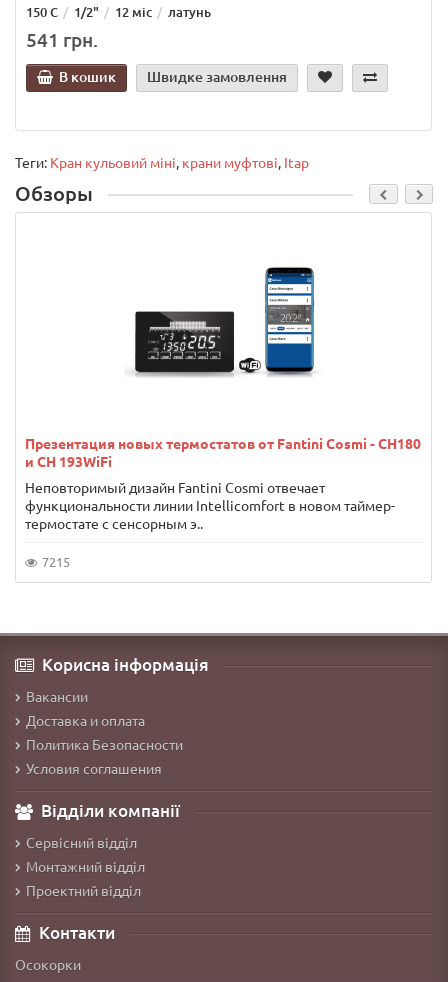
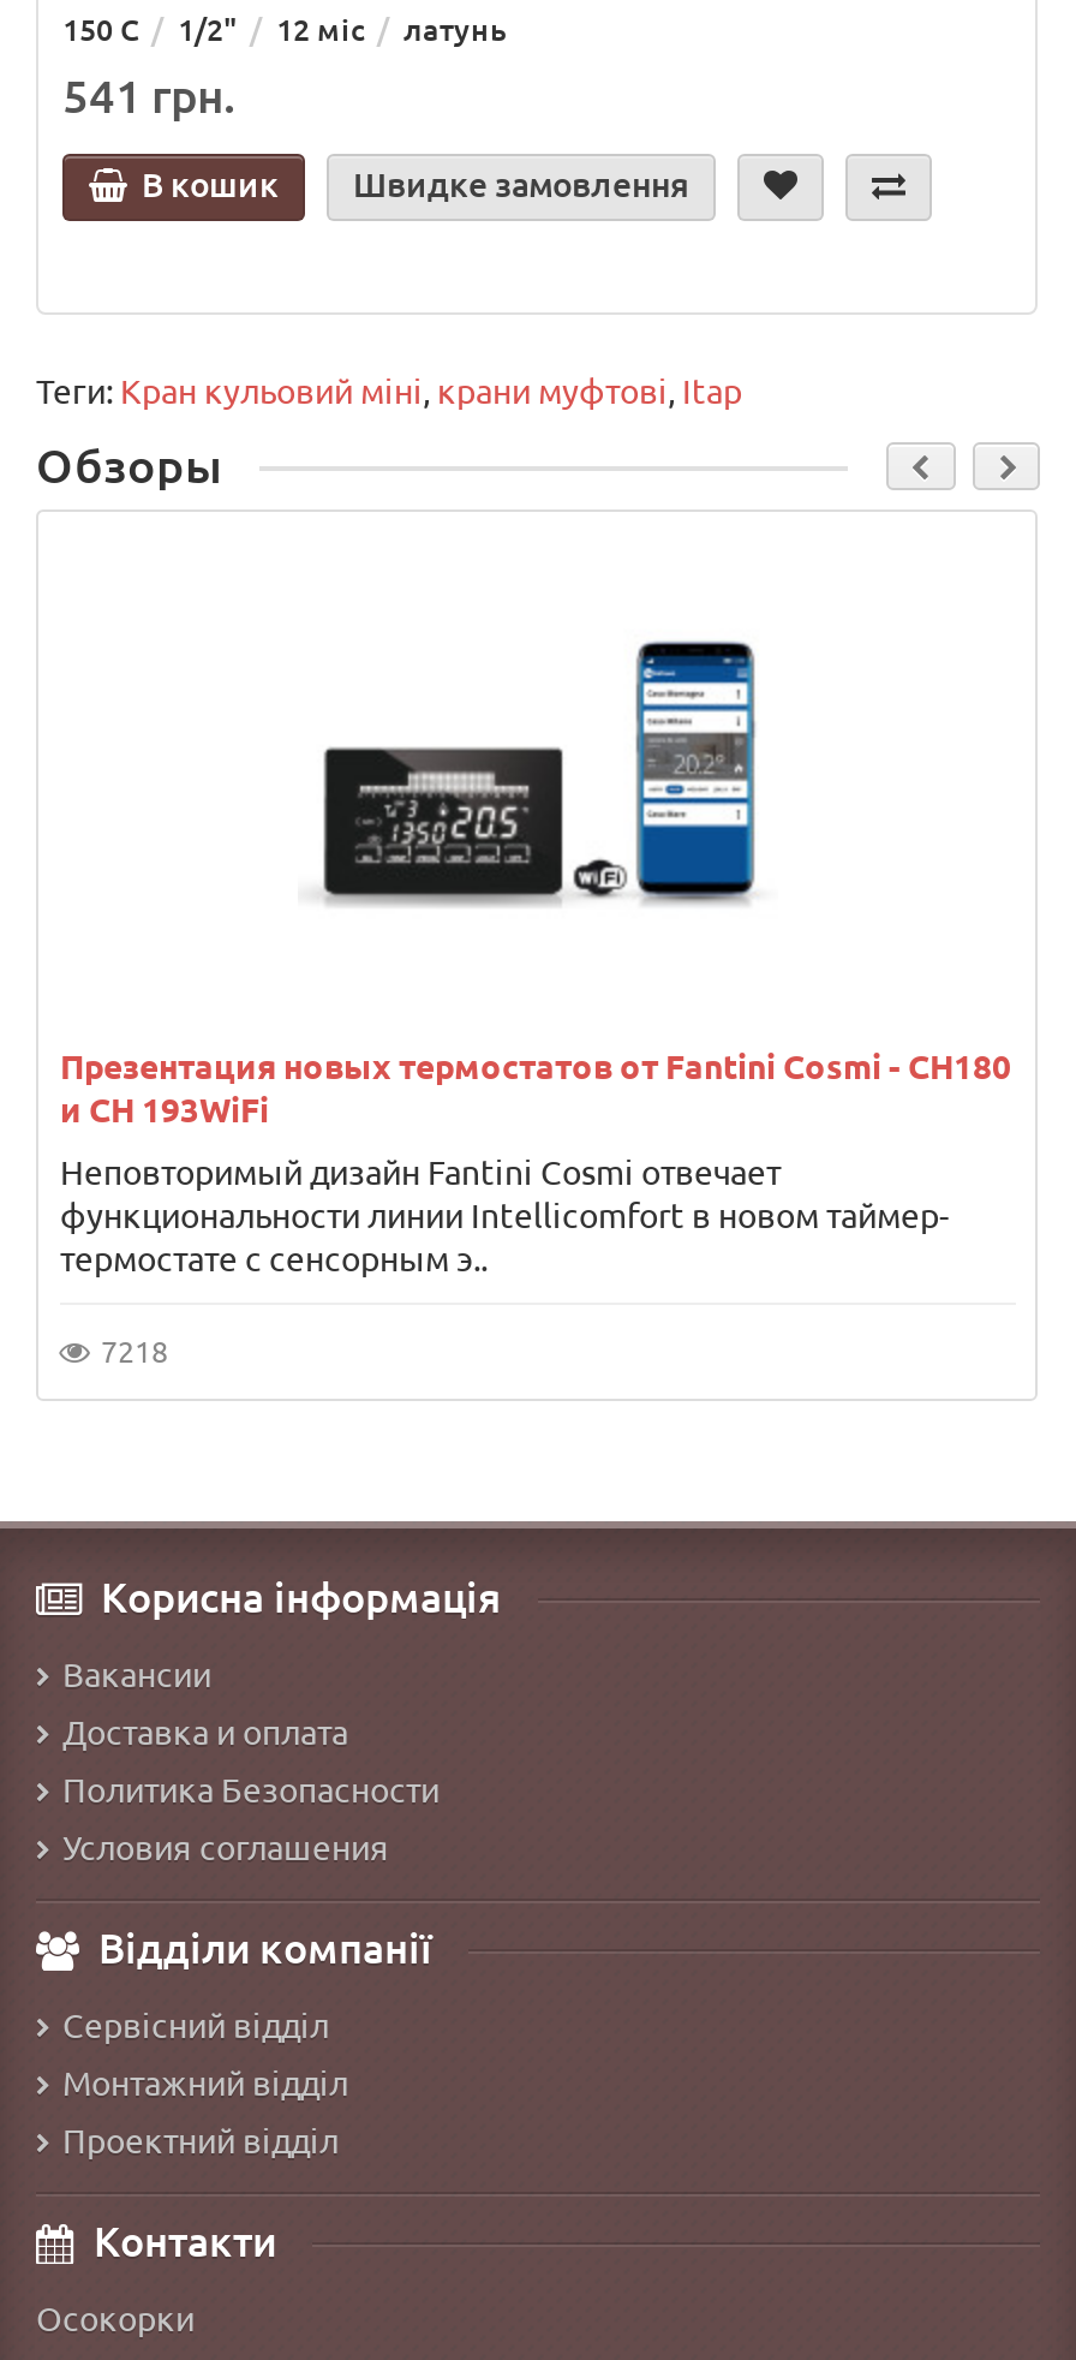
- 7215
+ 7218
